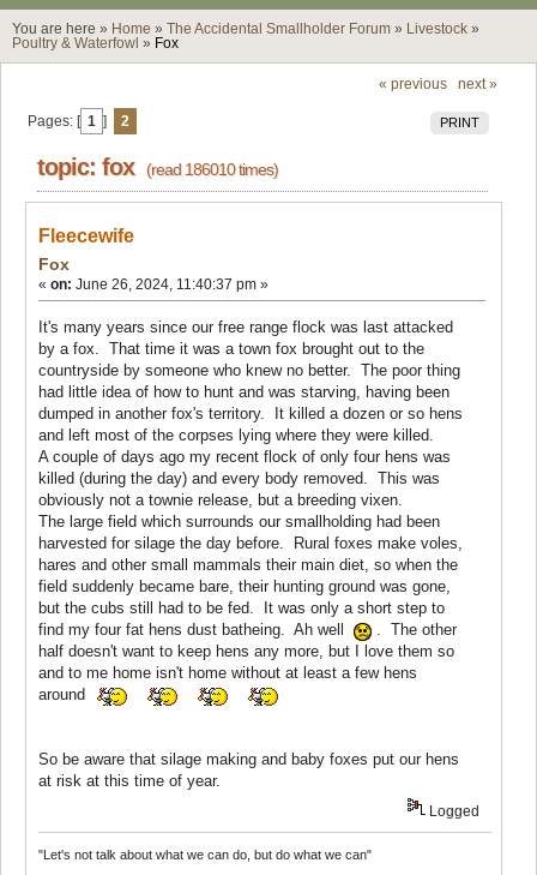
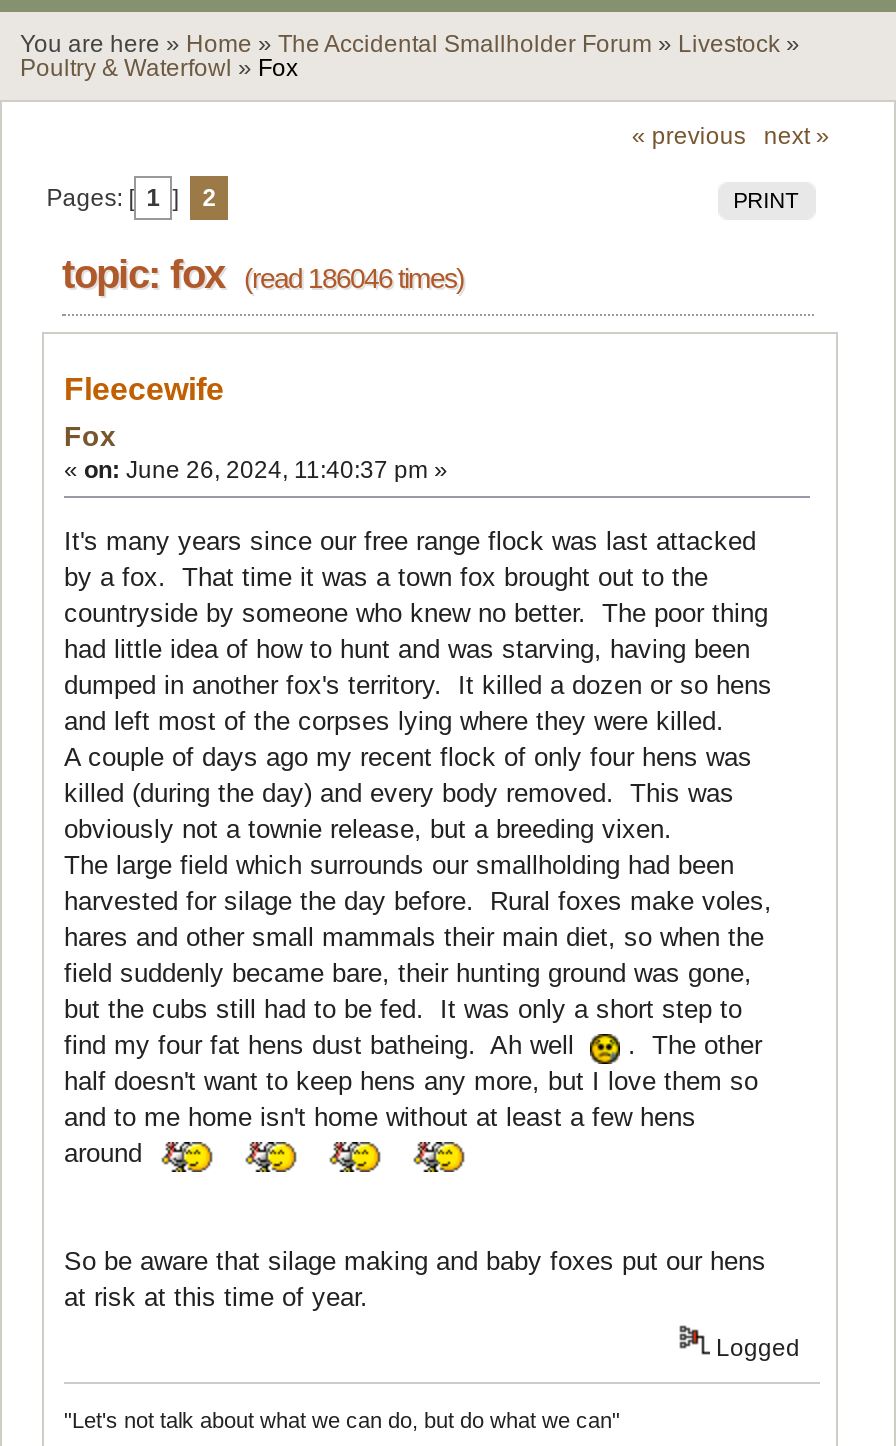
- topic: fox (read 186010 times)
+ topic: fox (read 186046 times)
